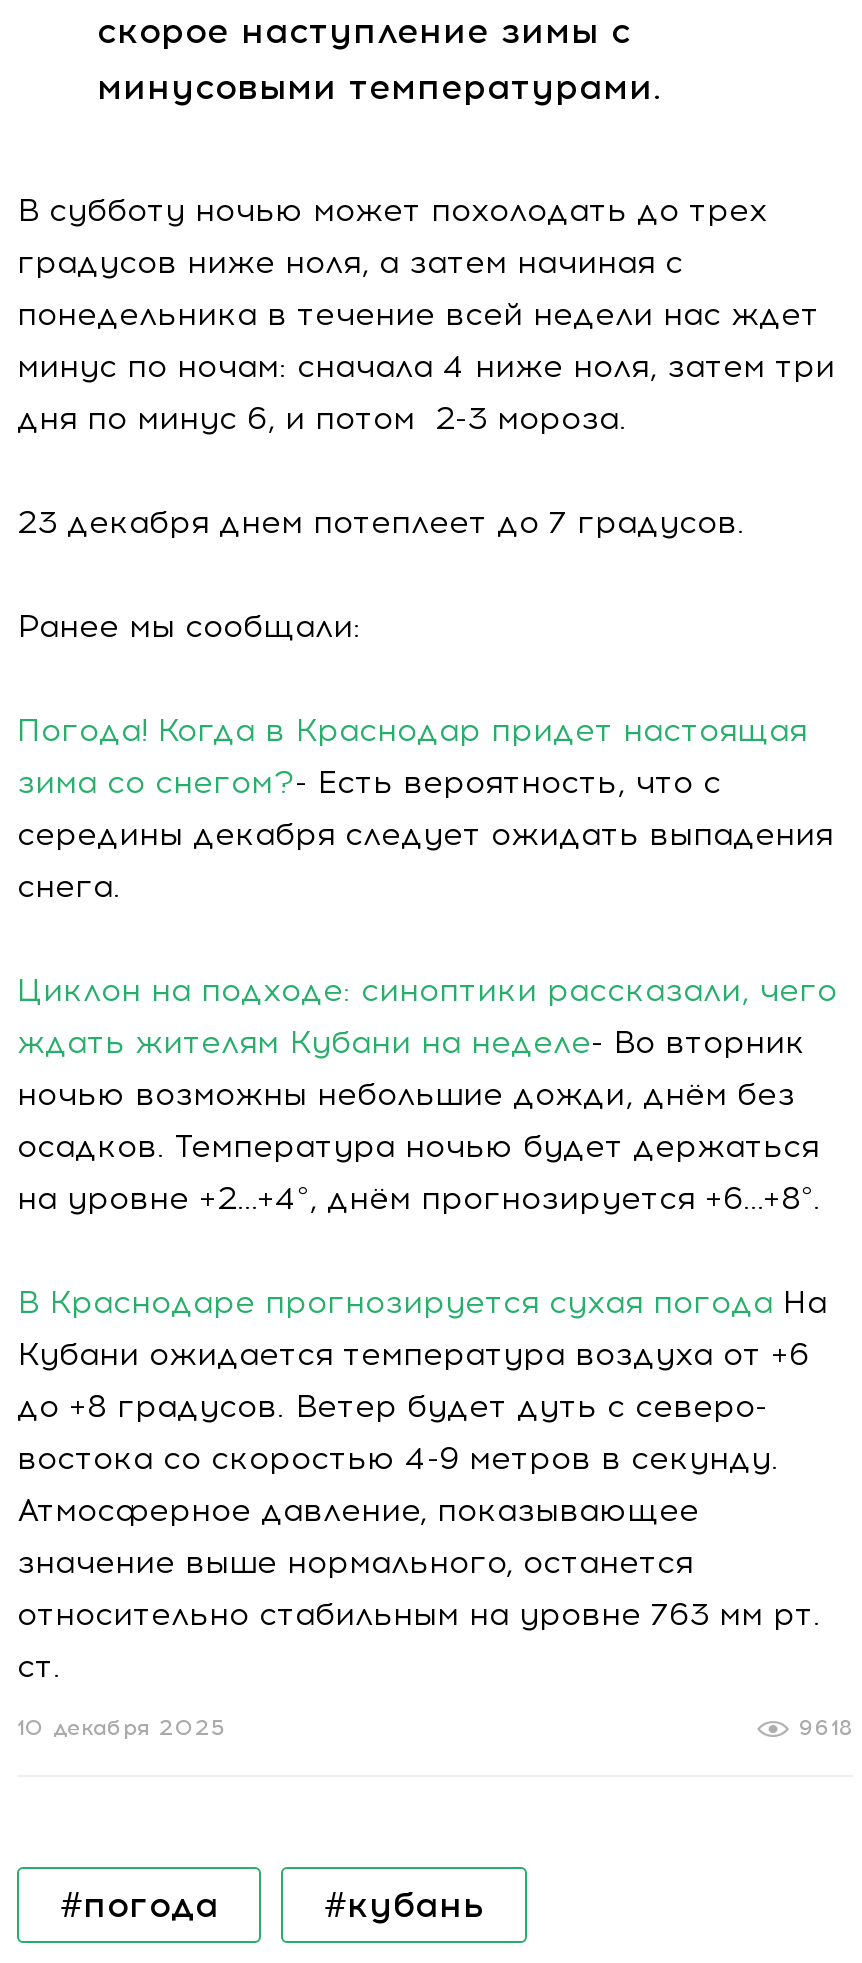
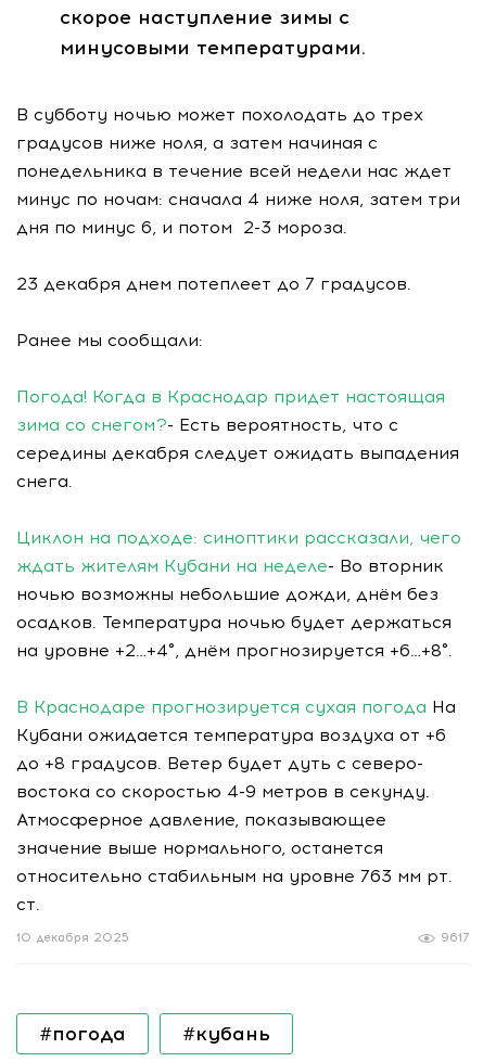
- 9618
+ 9617
